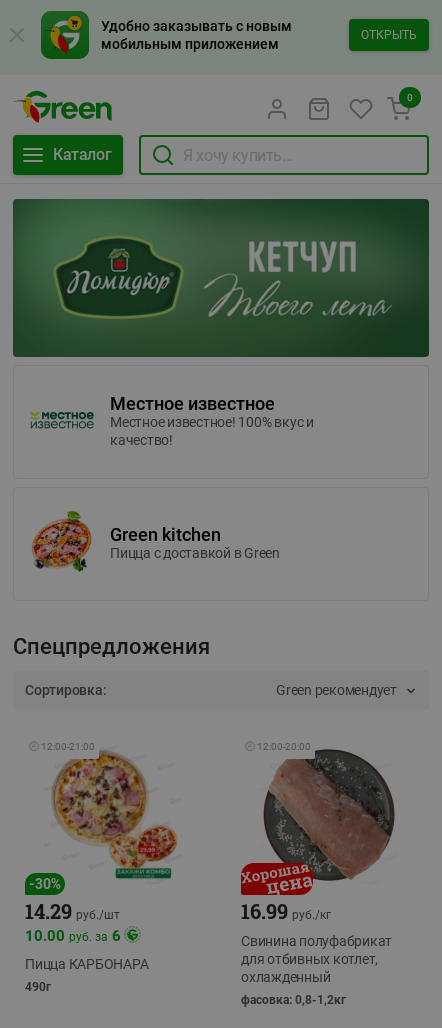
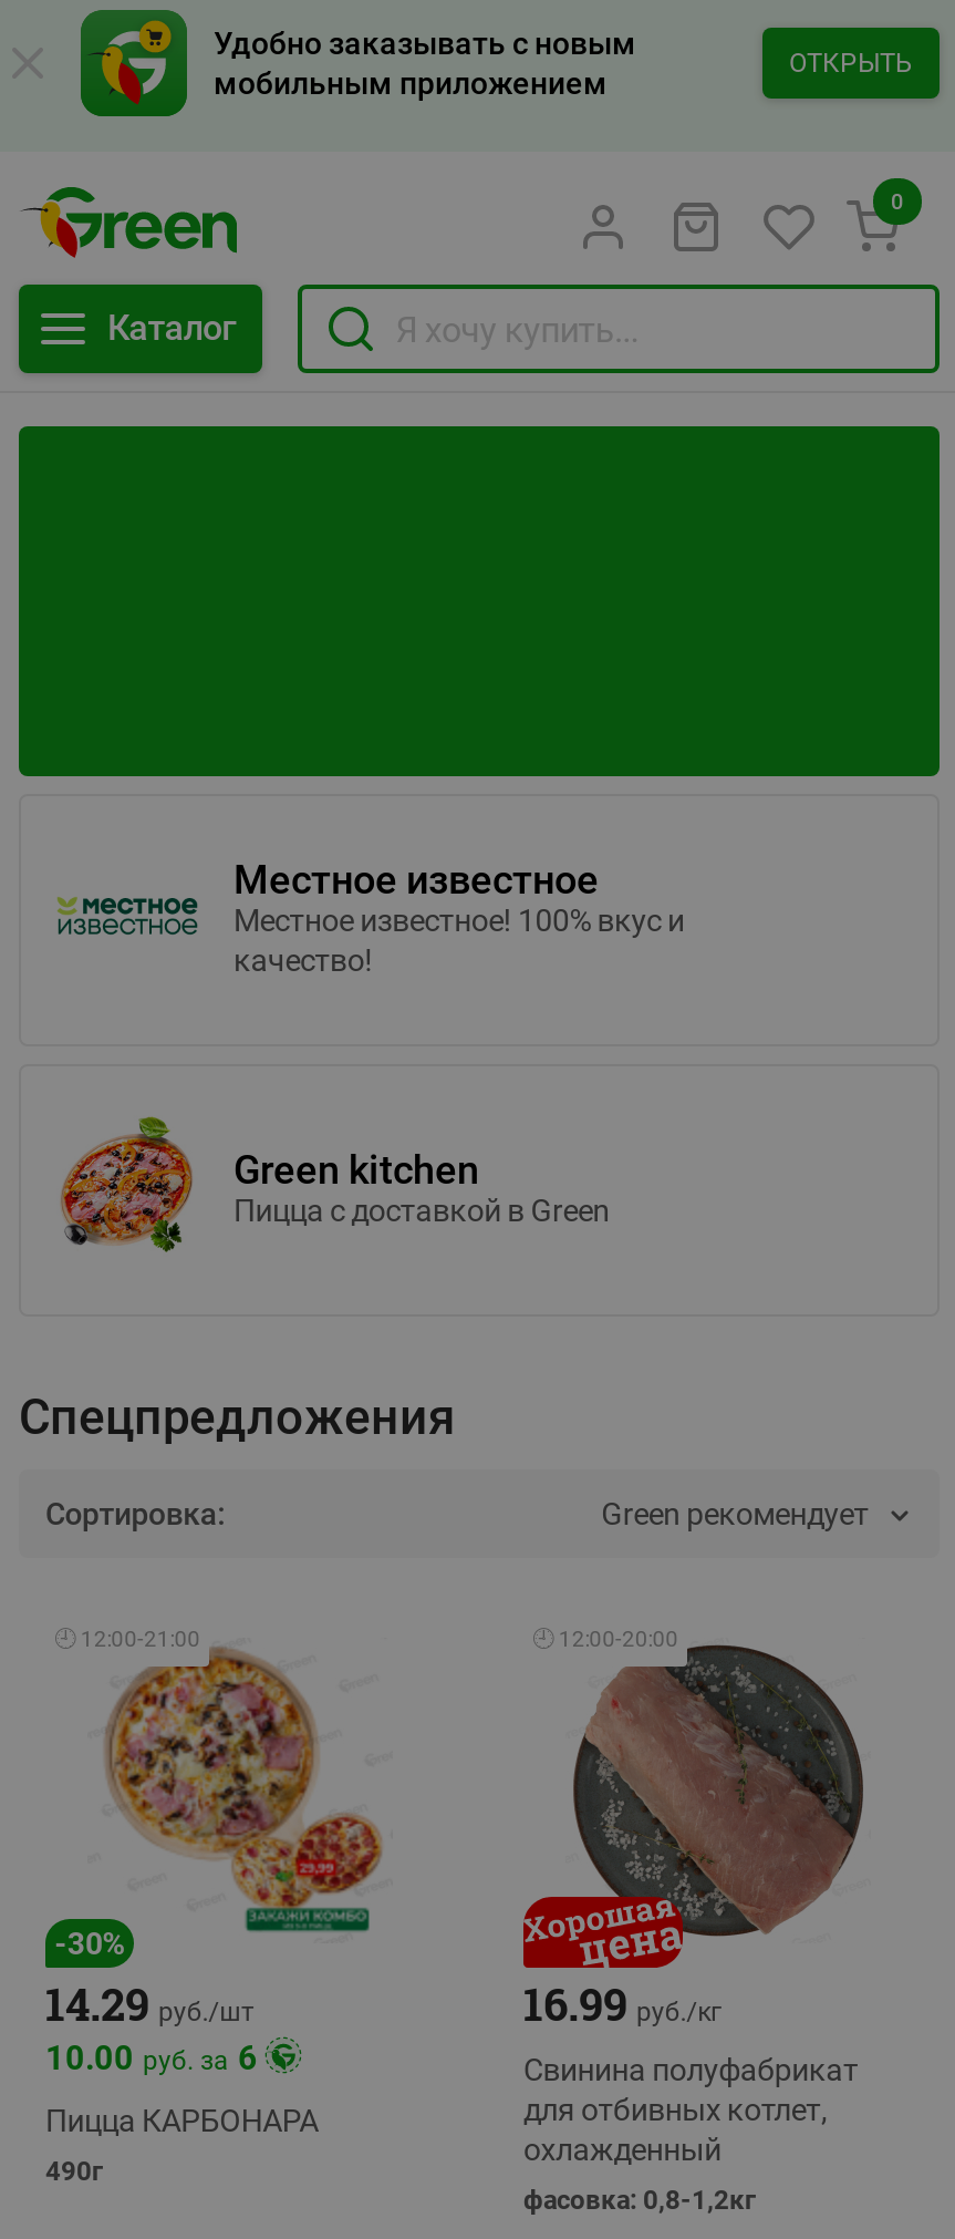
- [image]
